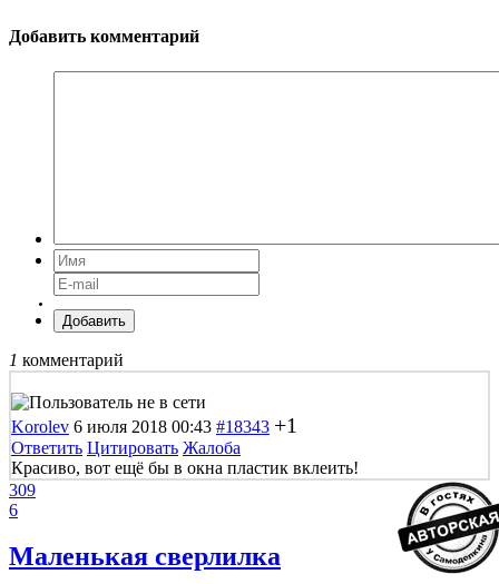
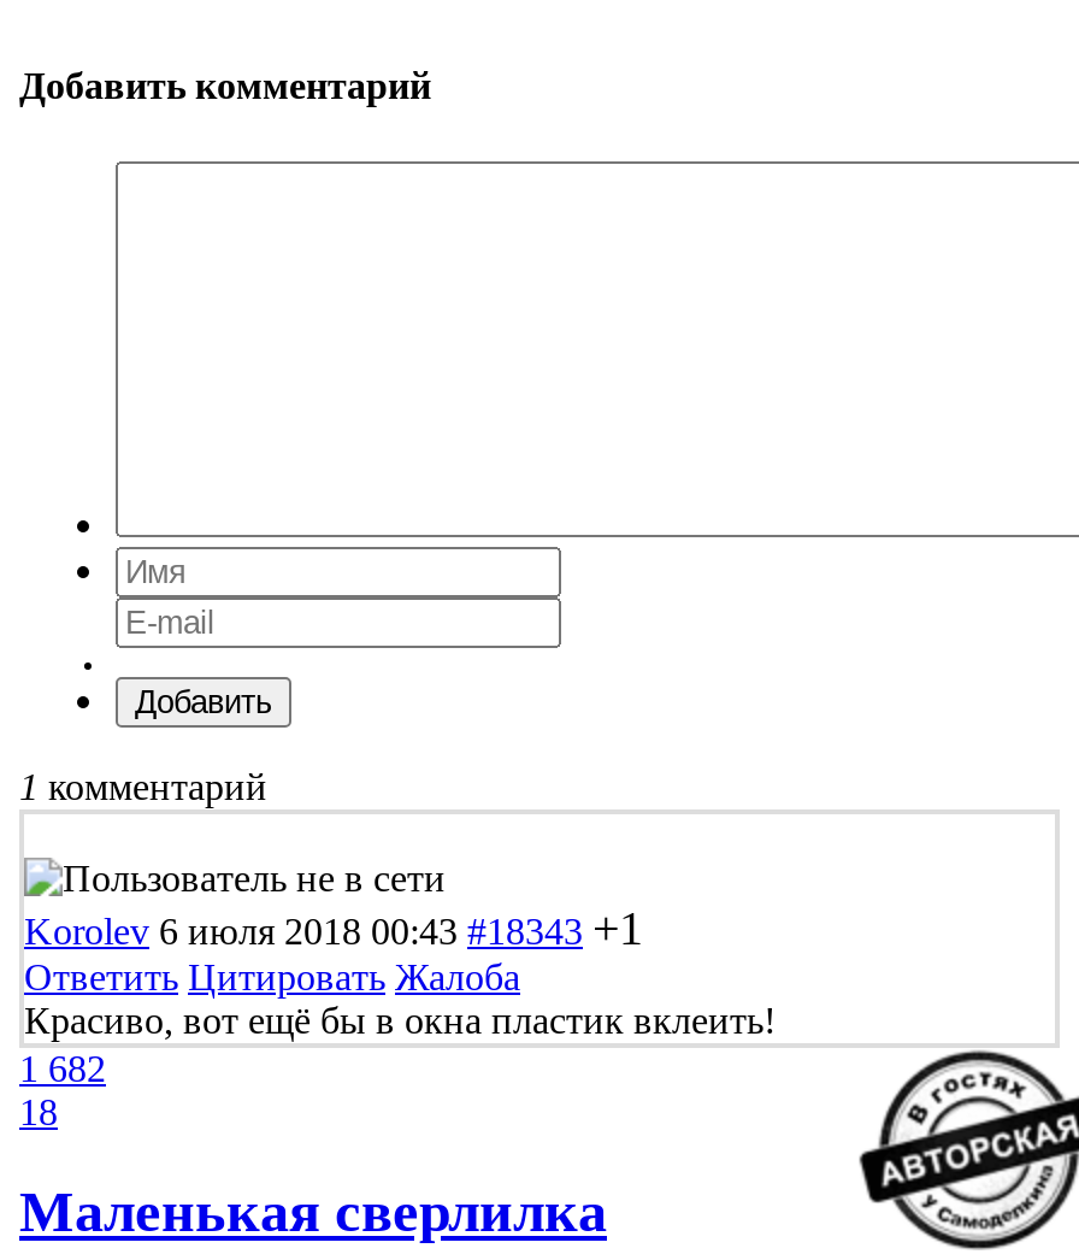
- 309
+ 1 682

- 6
+ 18
